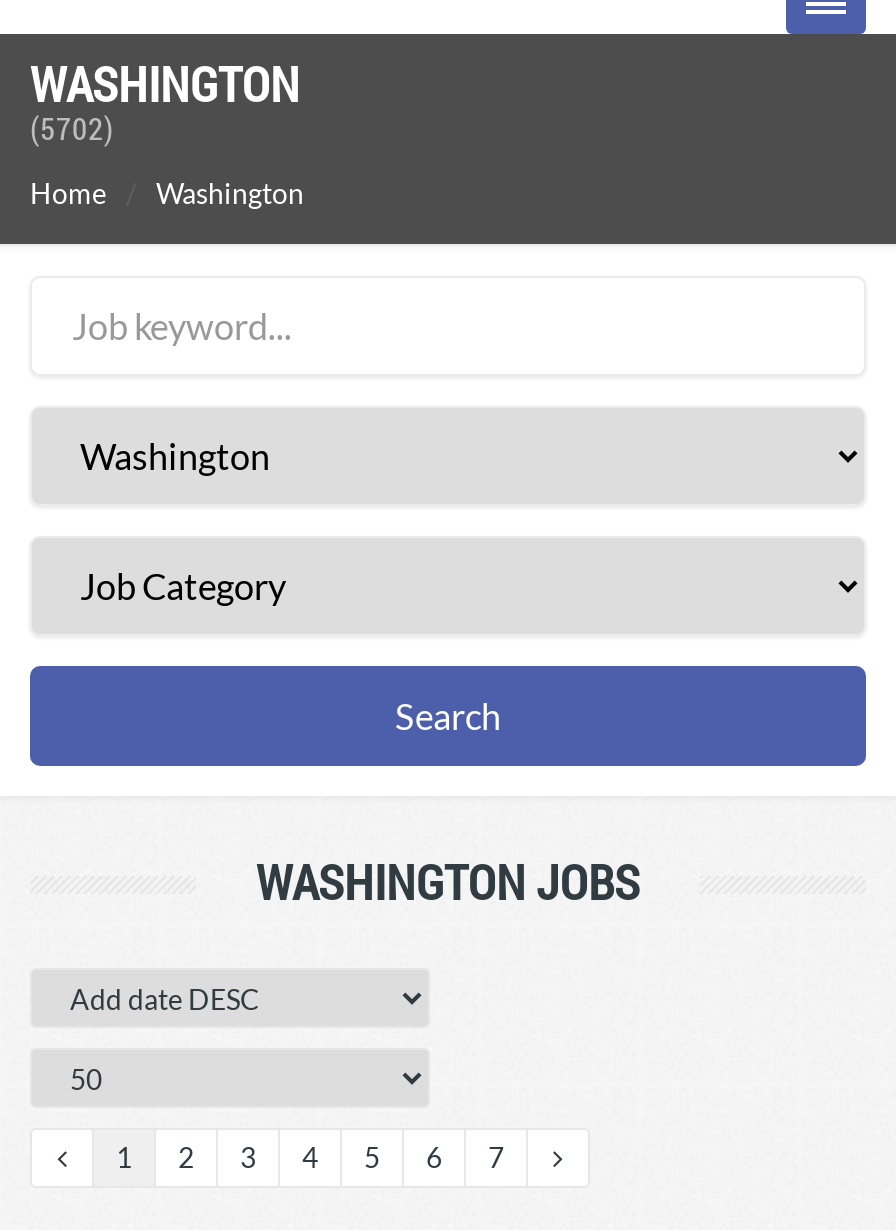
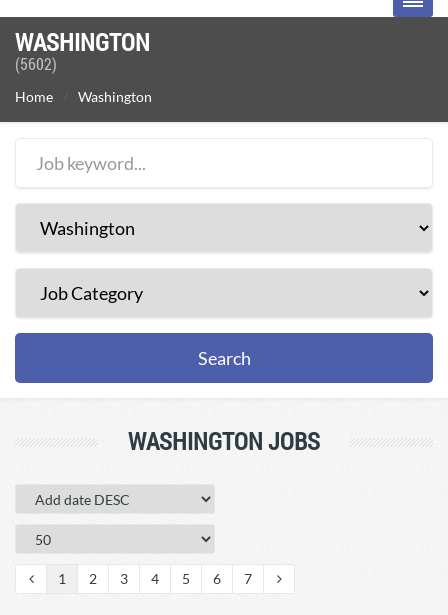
- (5702)
+ (5602)
